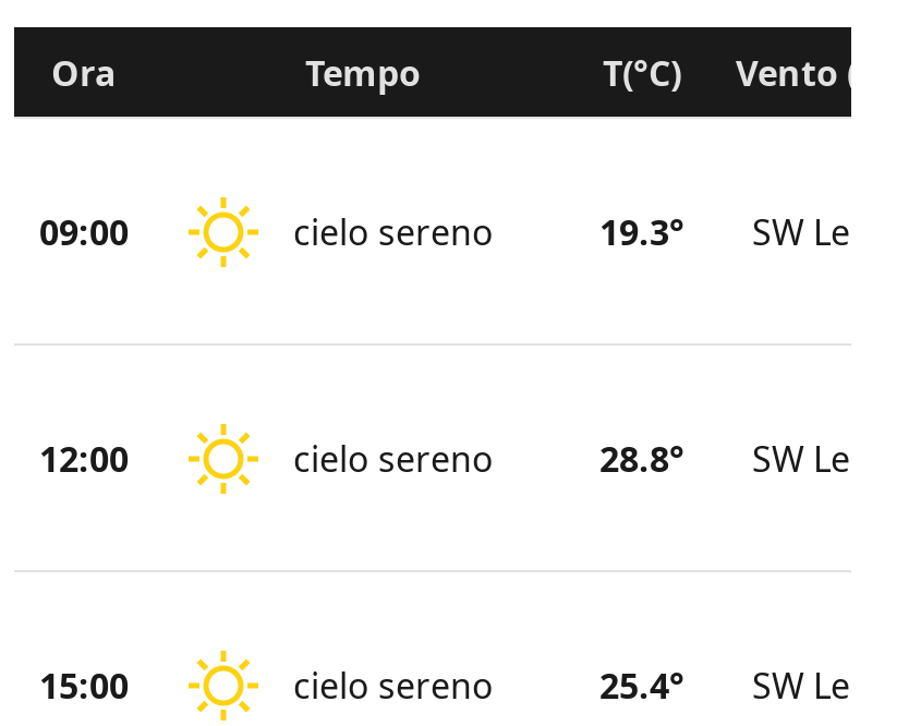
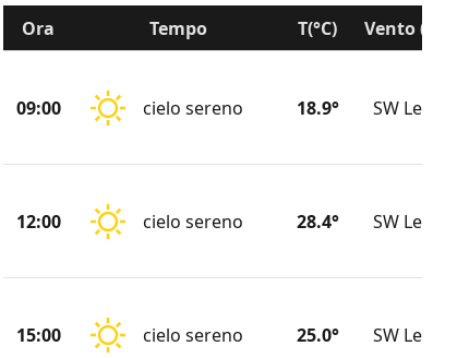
- 19.3°
+ 18.9°

- 28.8°
+ 28.4°

- 25.4°
+ 25.0°
